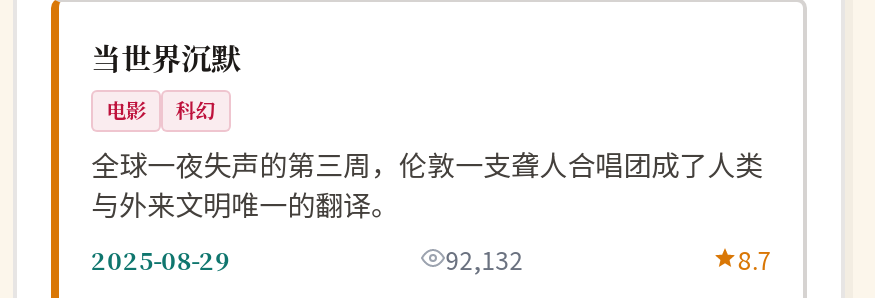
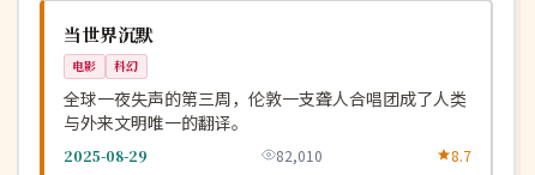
- 92,132
+ 82,010
